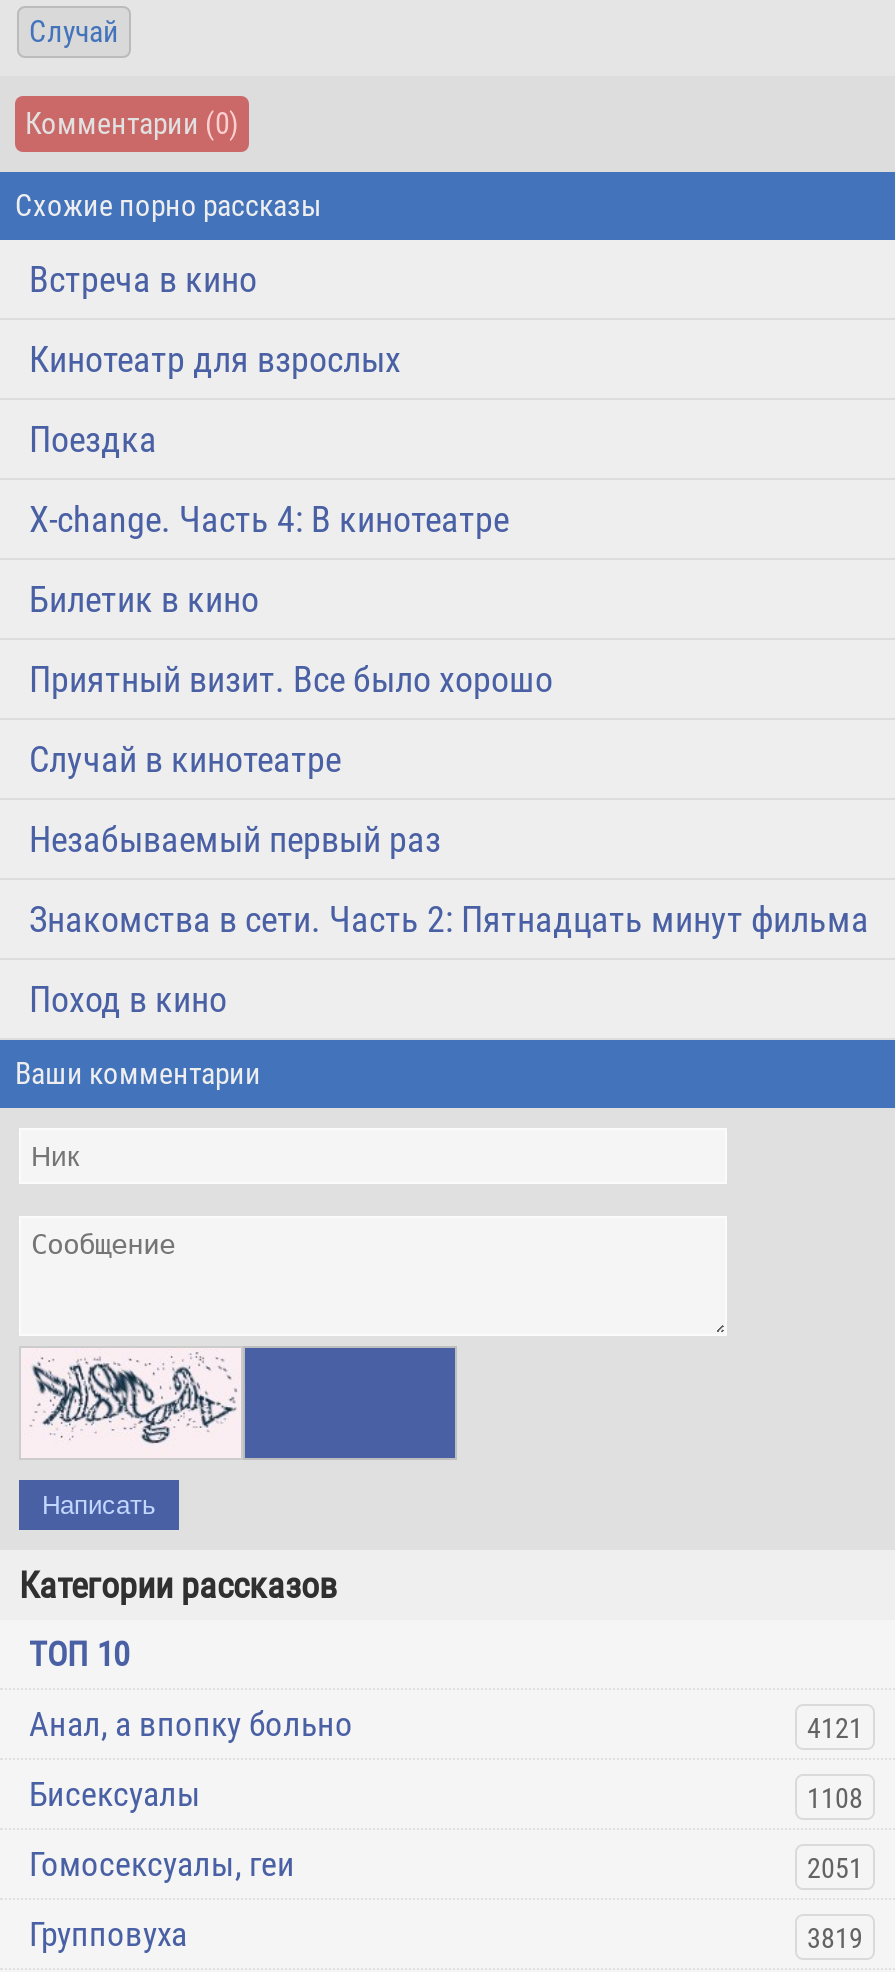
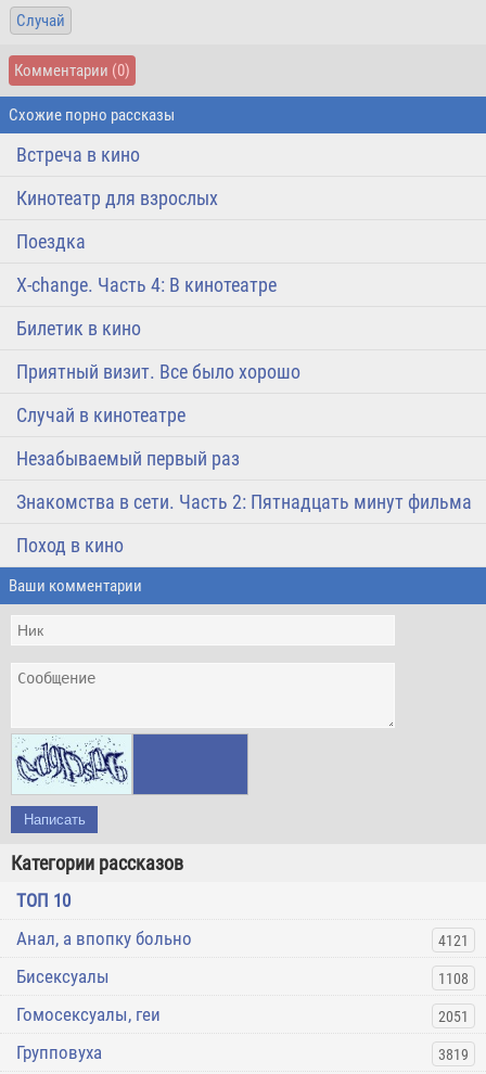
- [image]
+ [image]
